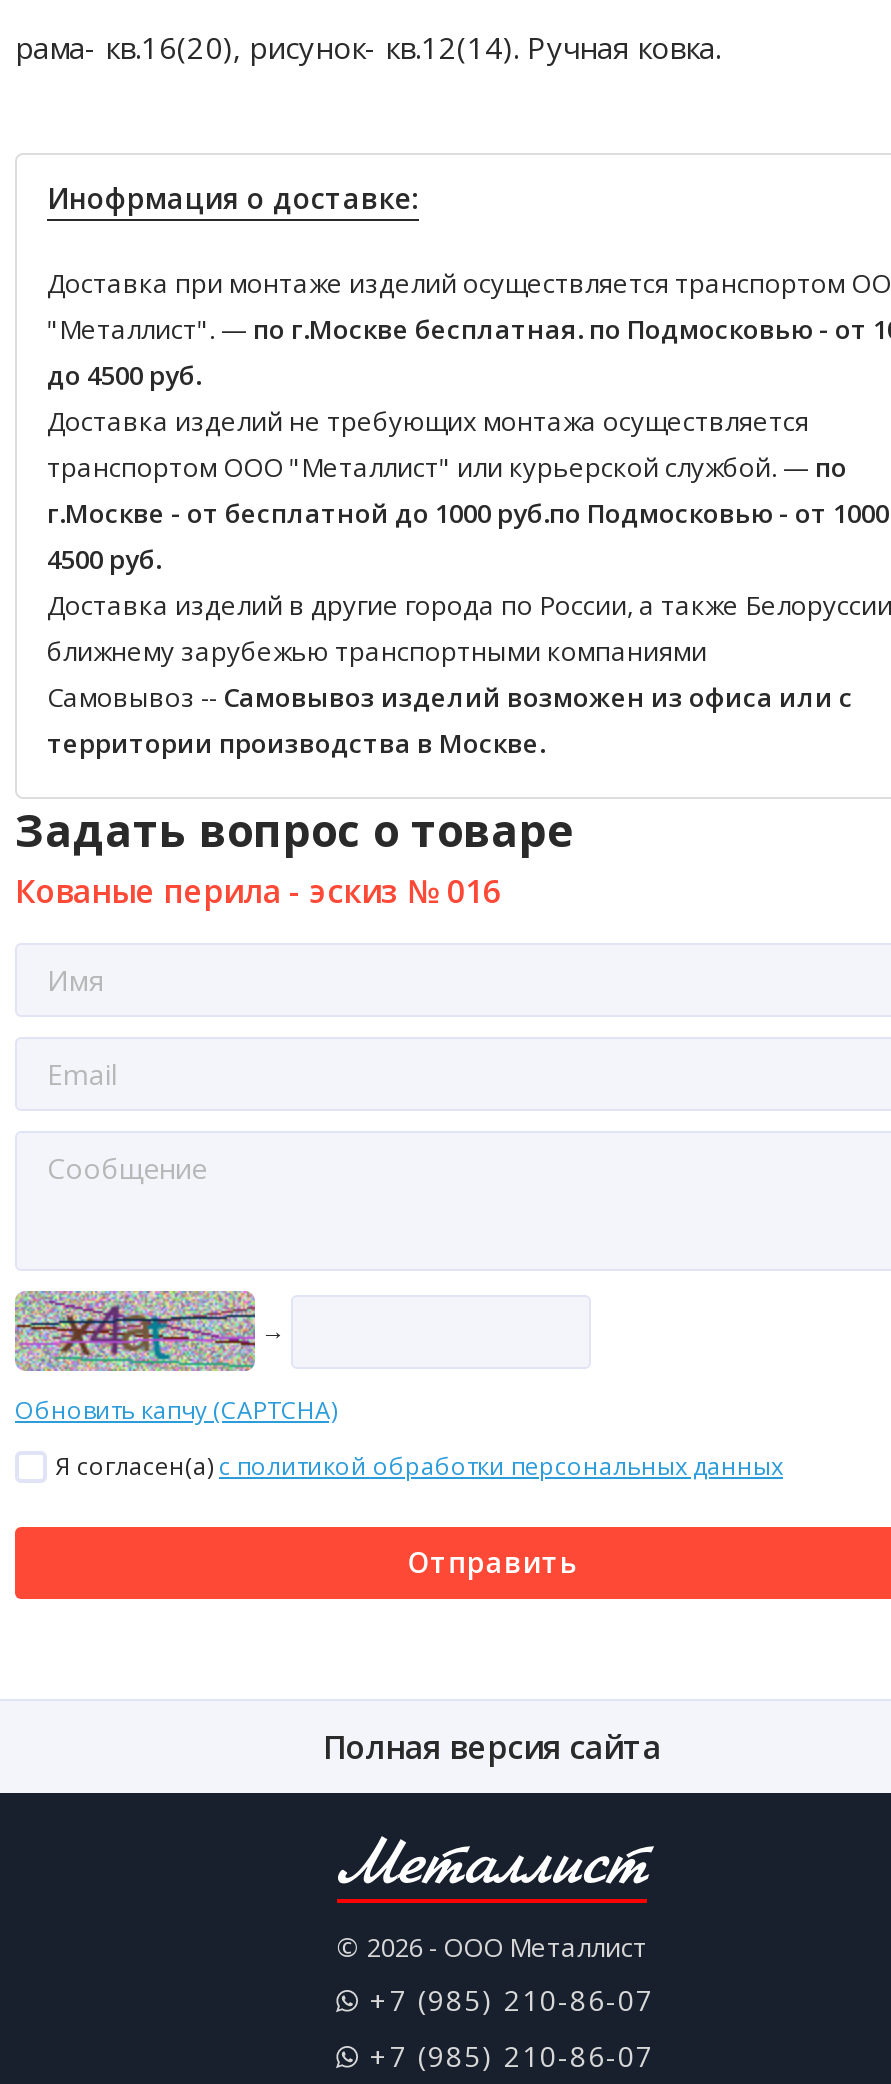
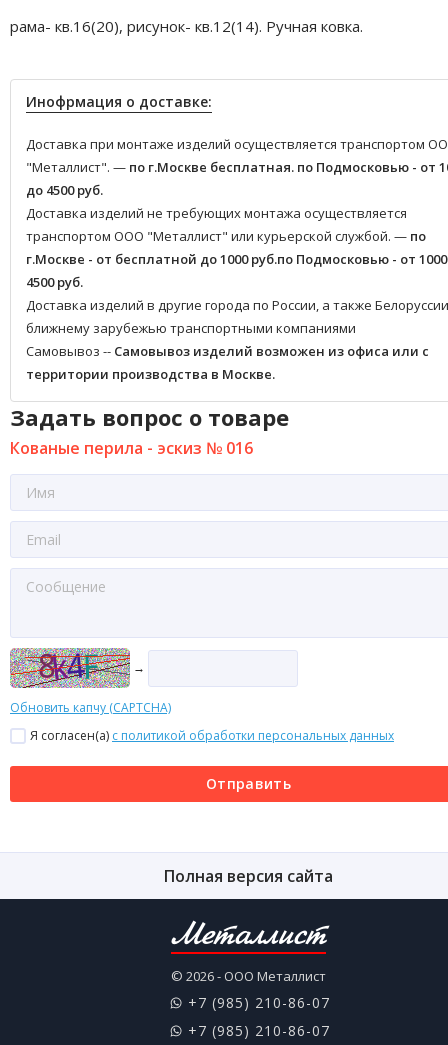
- [image]
+ [image]
